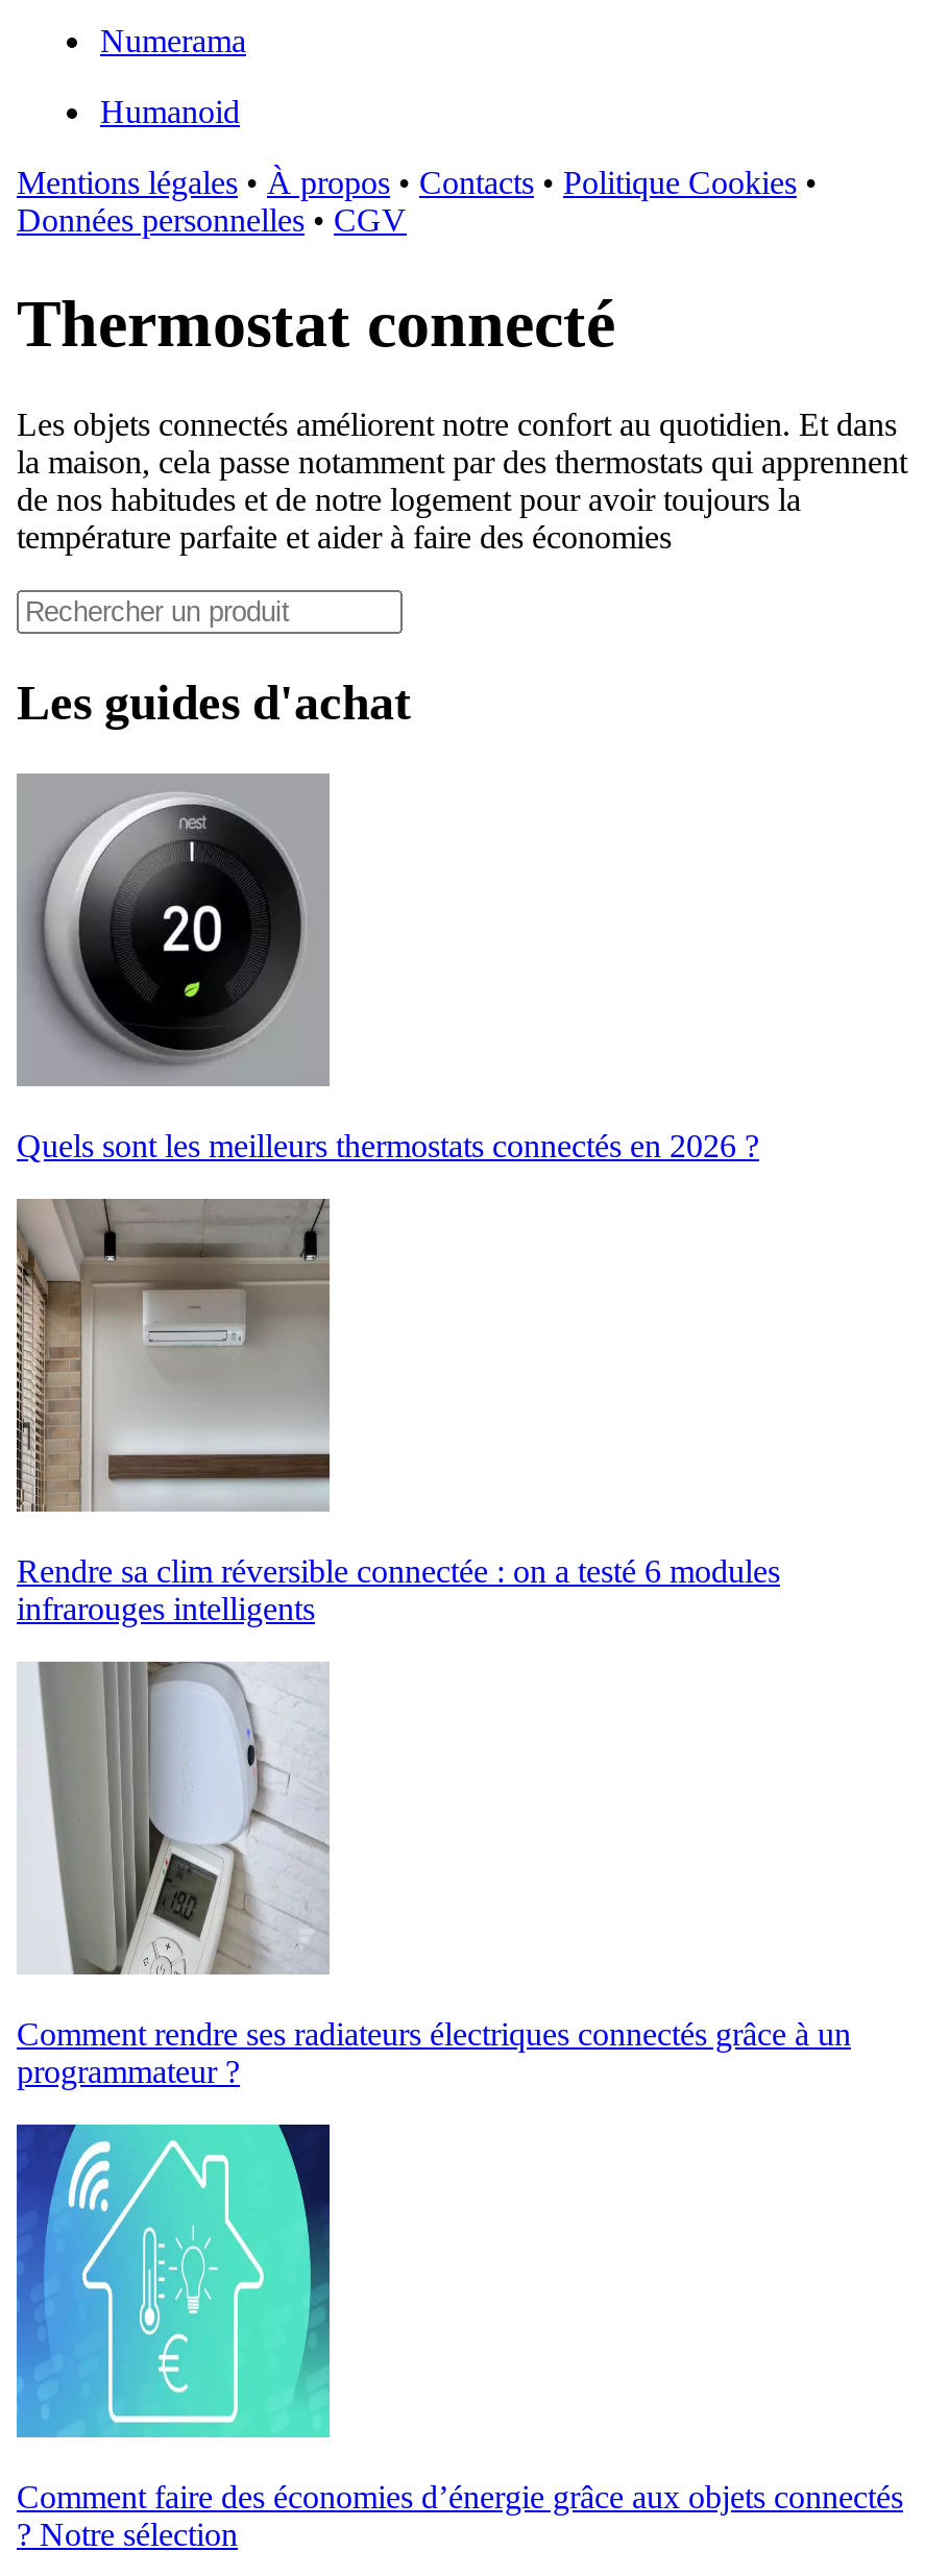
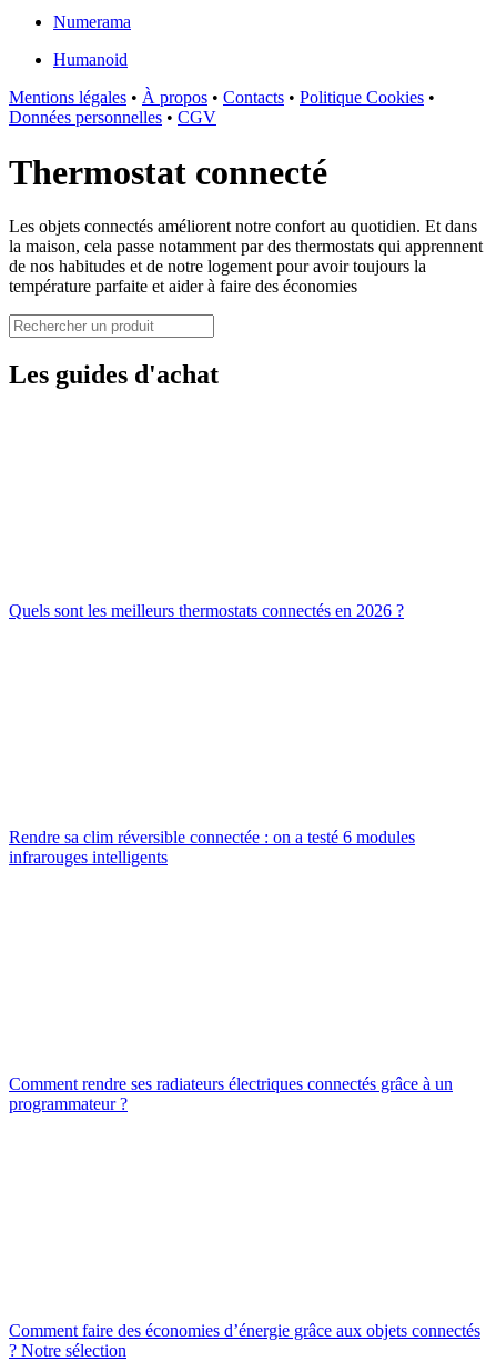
- [image]

- [image]

- [image]

- [image]
